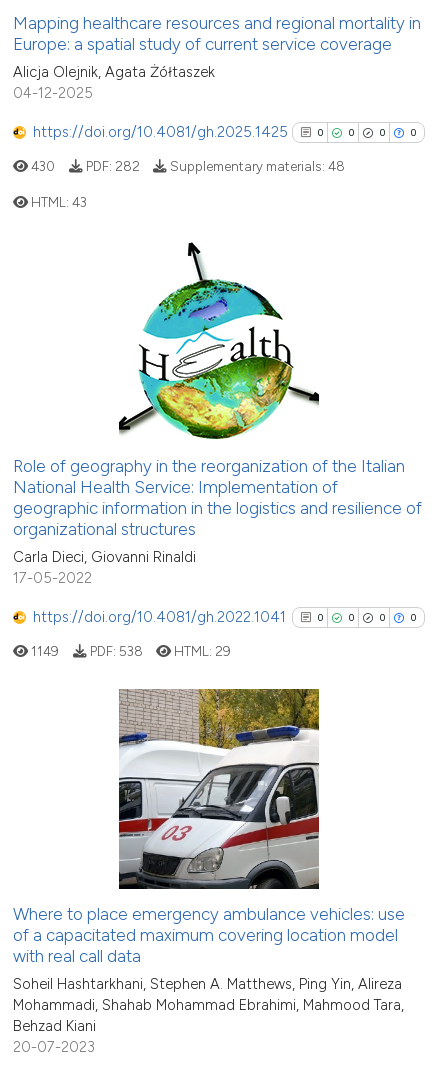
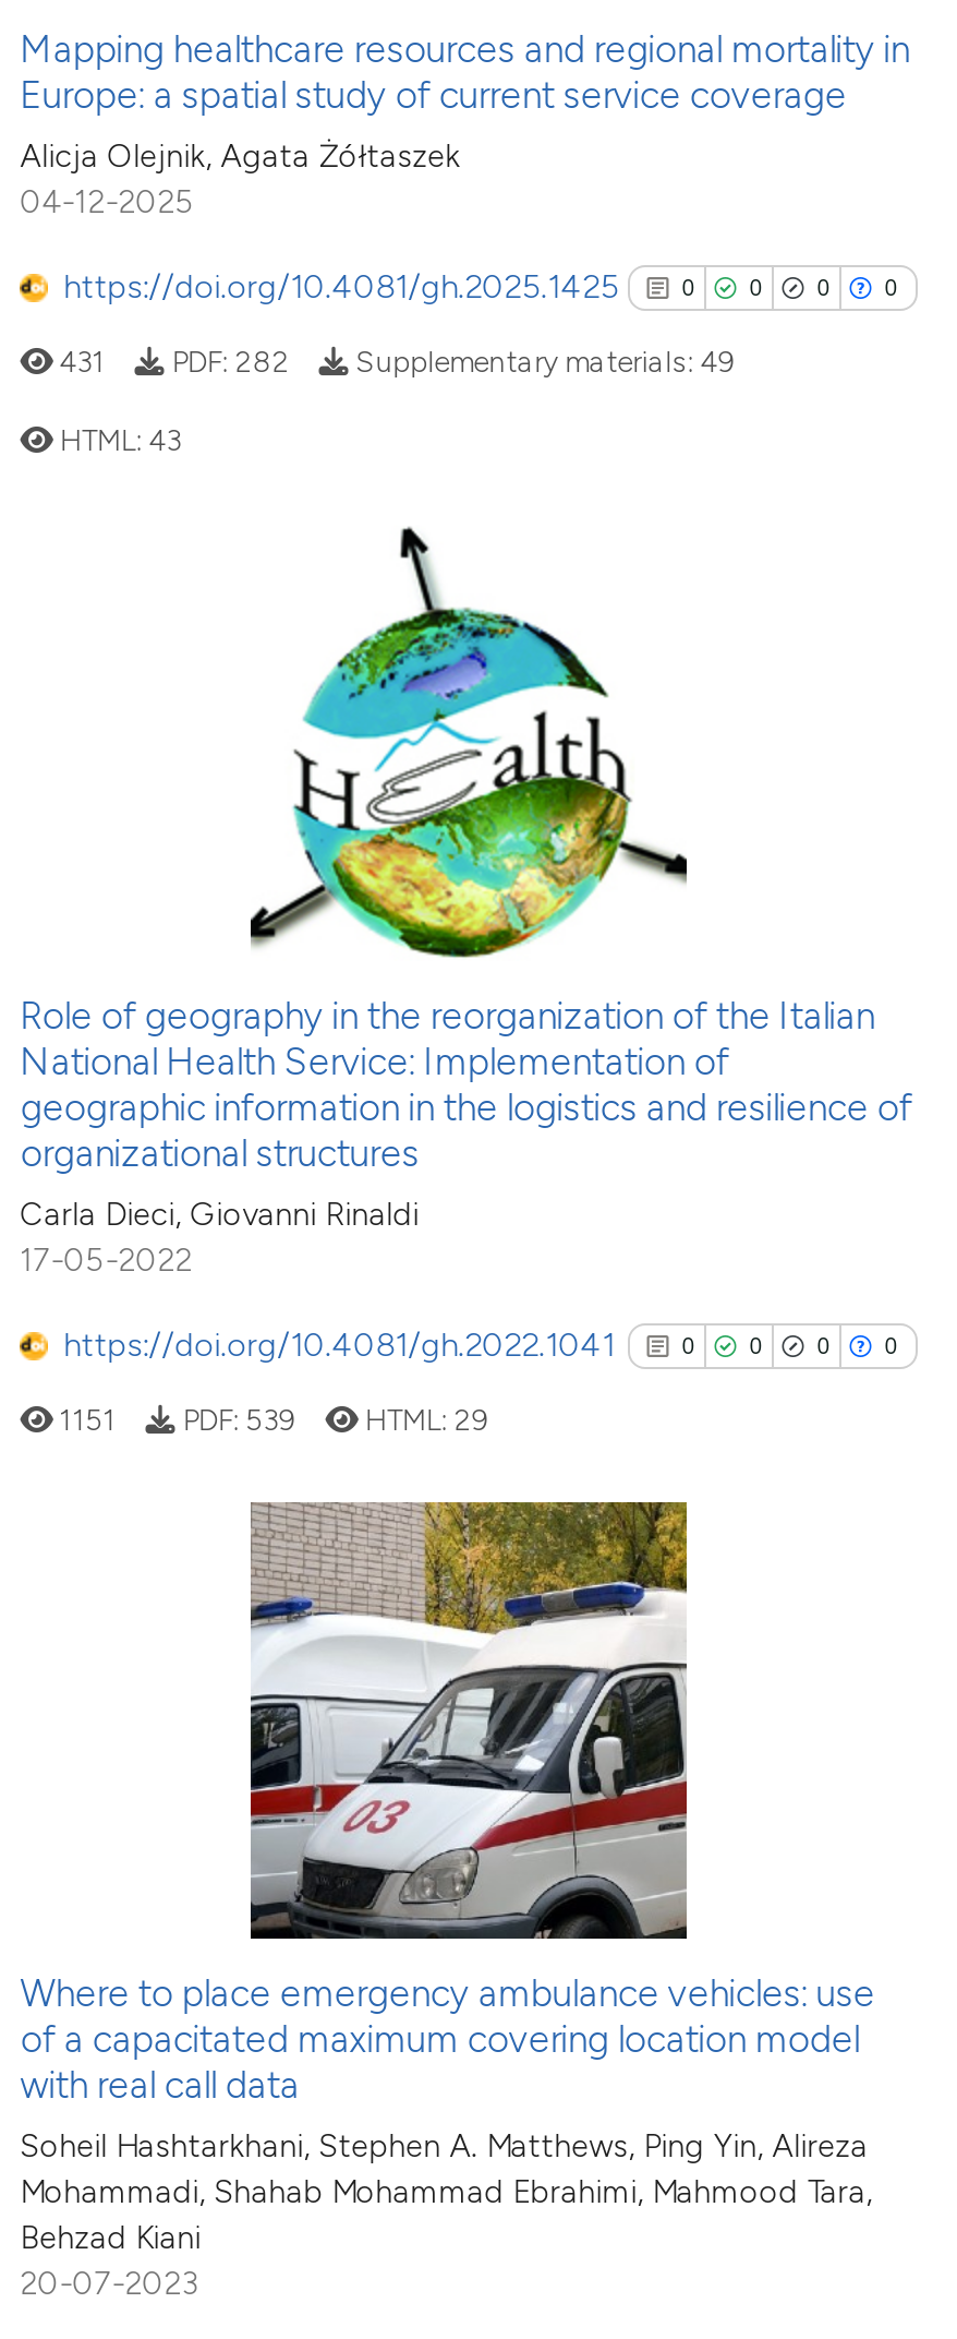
- 430
+ 431

- Supplementary materials: 48
+ Supplementary materials: 49

- 1149
+ 1151

- PDF: 538
+ PDF: 539
